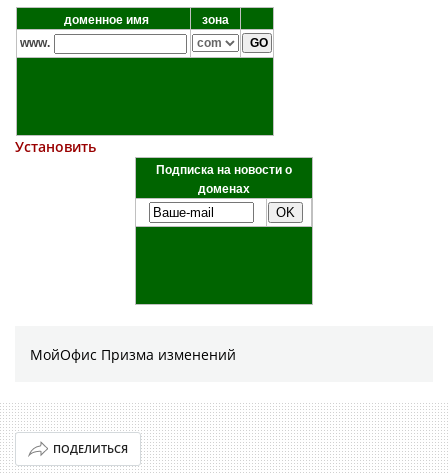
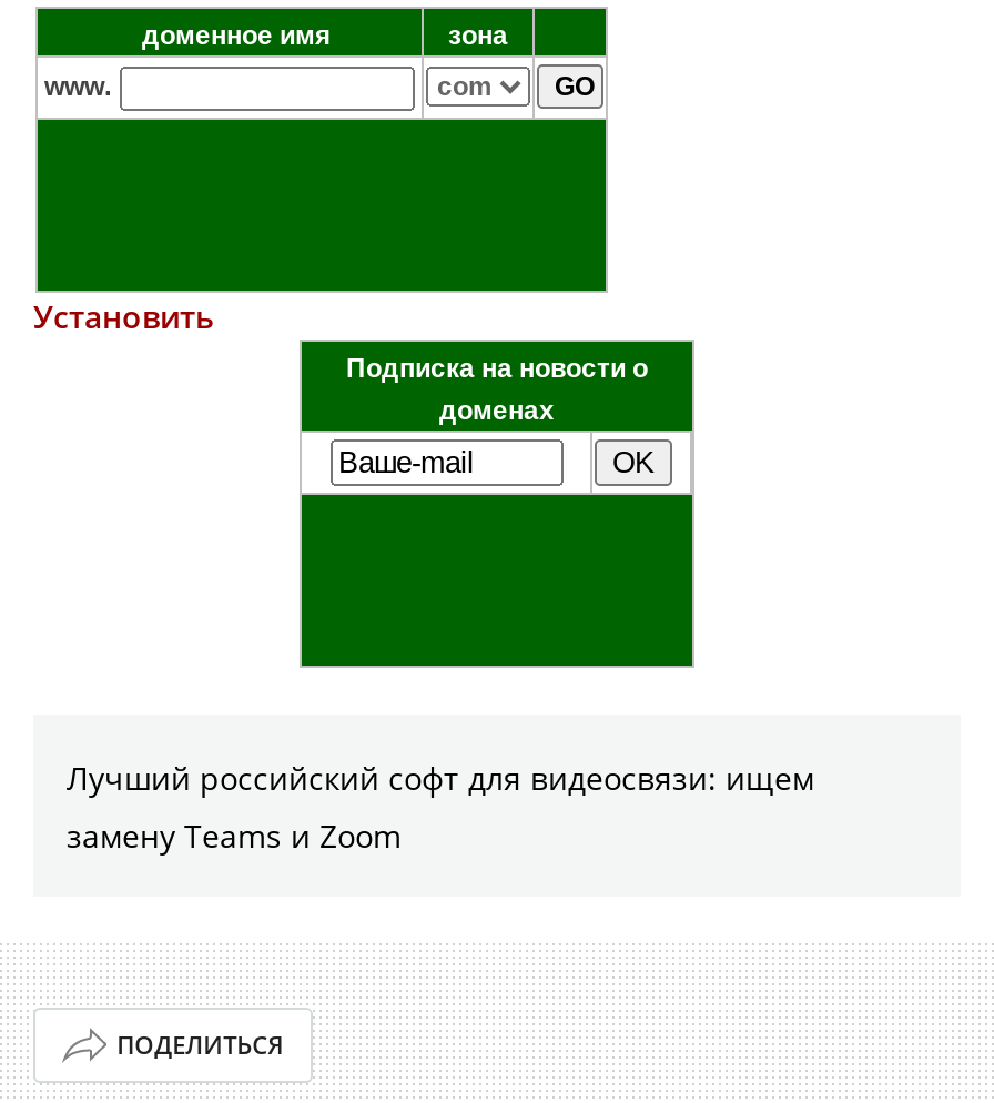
- МойОфис Призма изменений
+ Лучший российский софт для видеосвязи: ищем
+ замену Teams и Zoom
